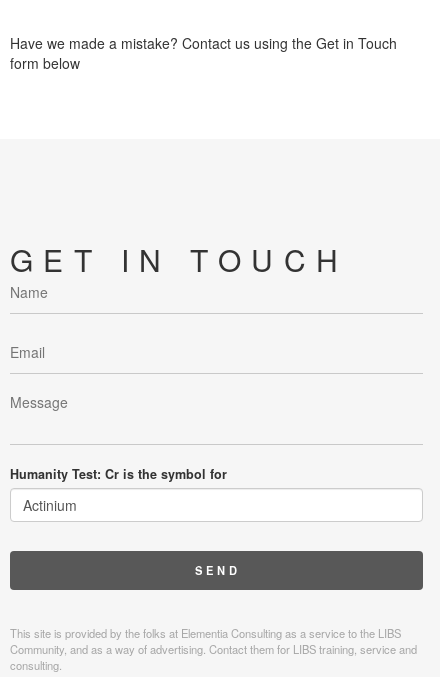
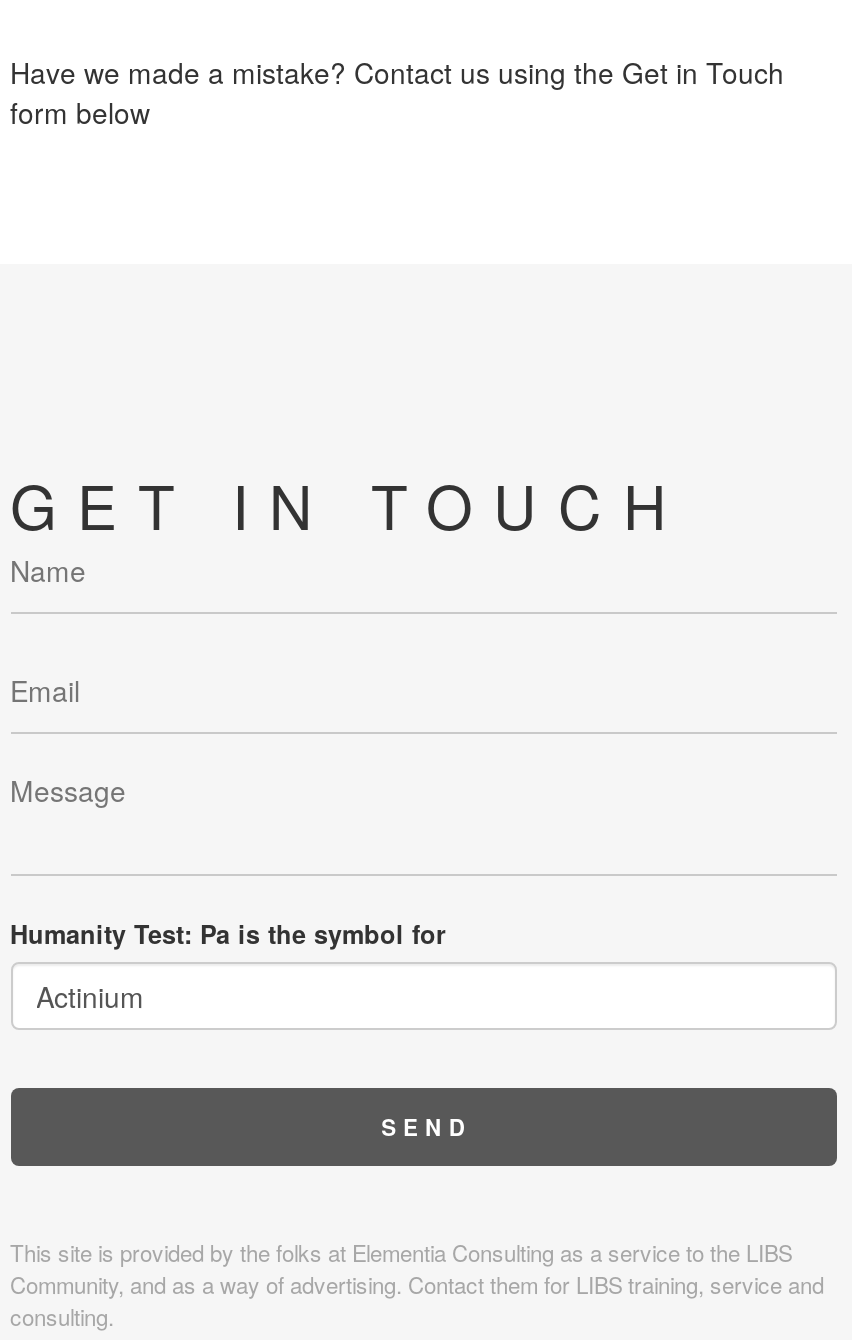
- Humanity Test: Cr is the symbol for
+ Humanity Test: Pa is the symbol for
